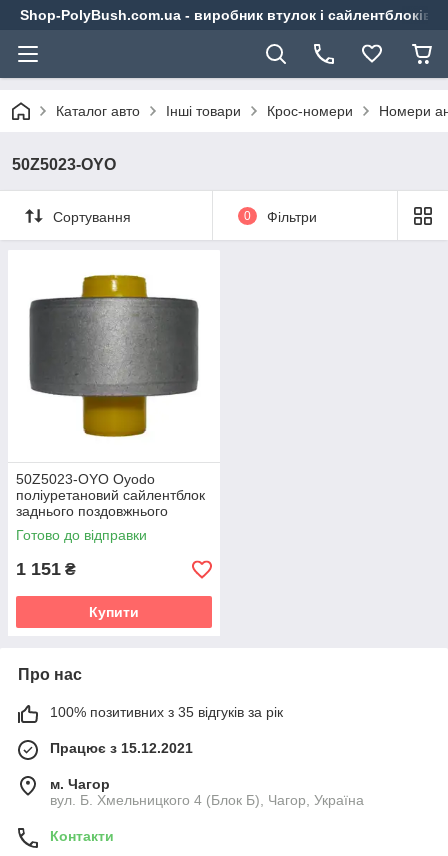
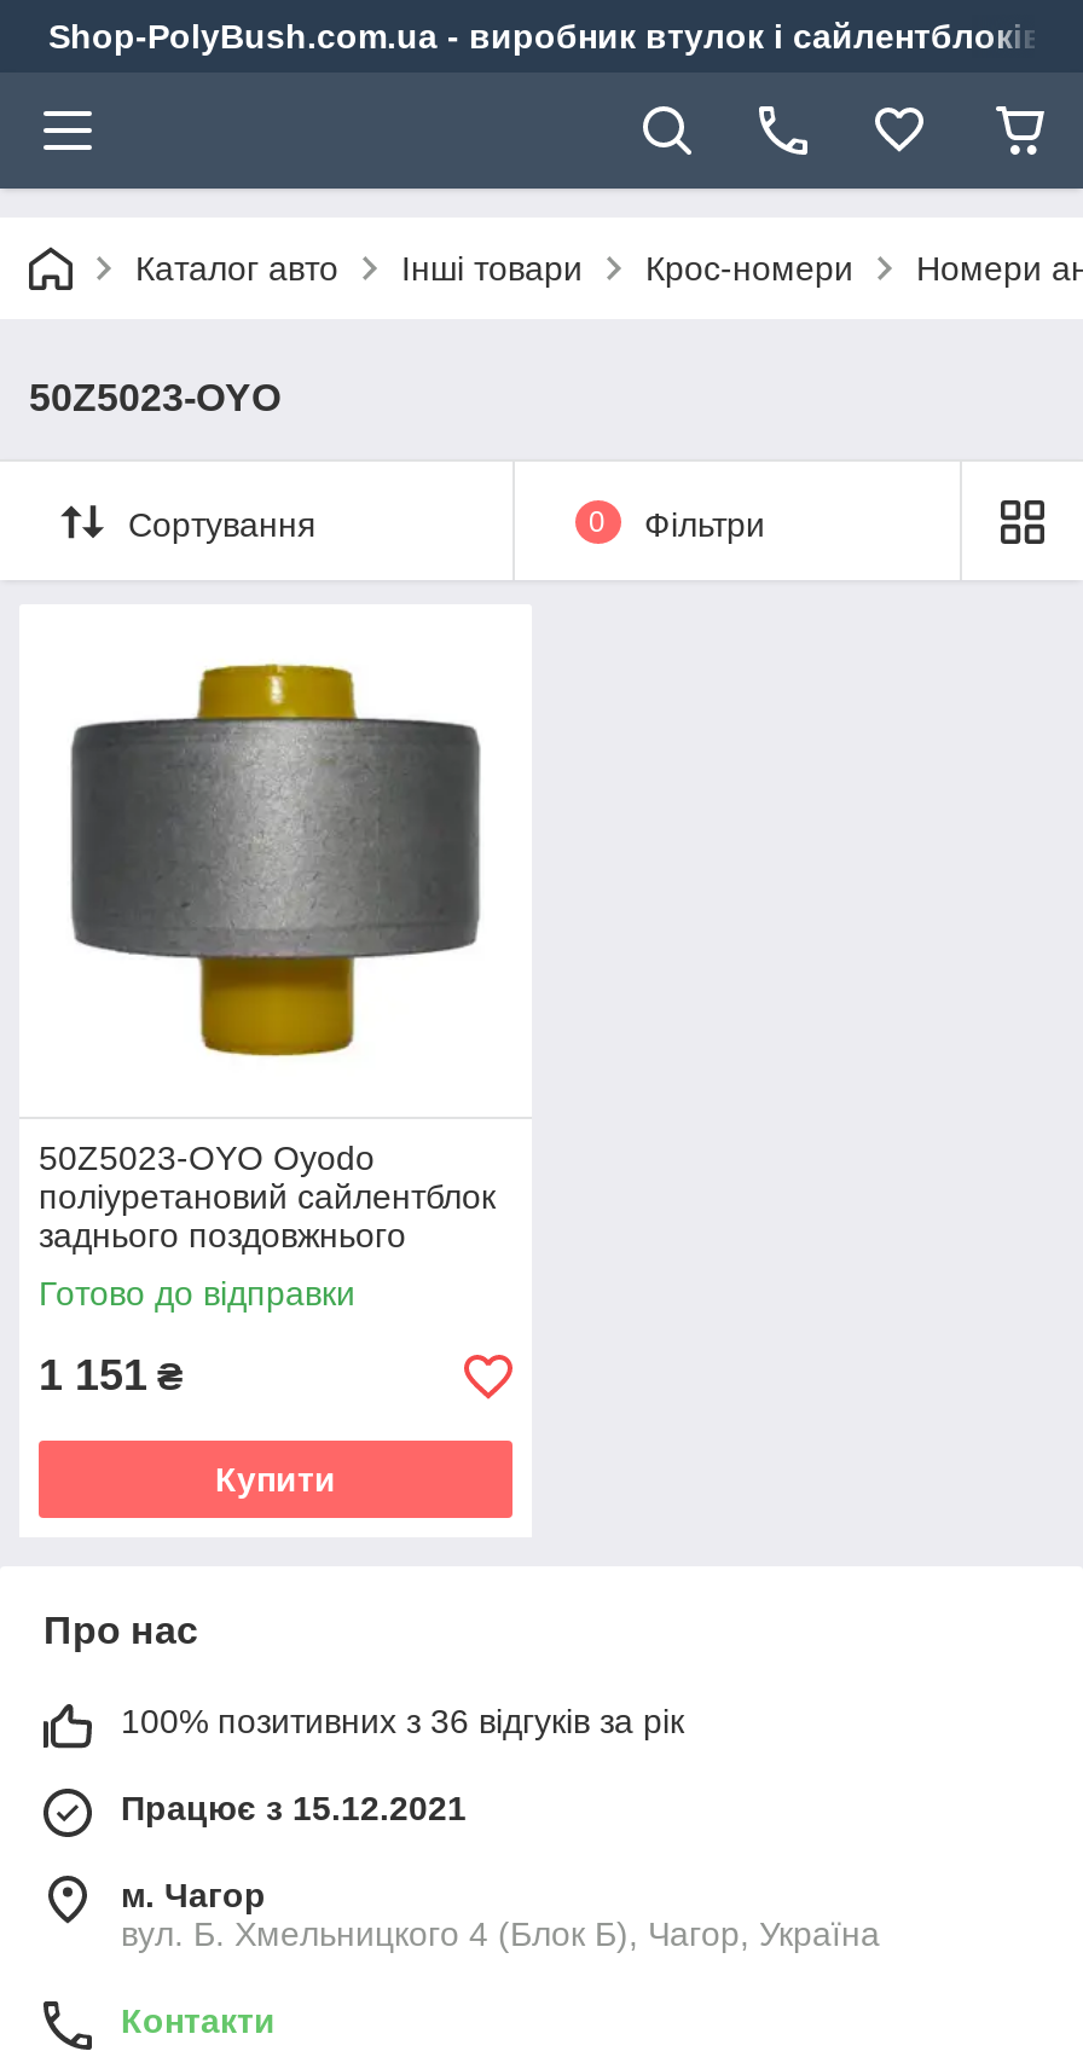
- 100% позитивних з 35 відгуків за рік
+ 100% позитивних з 36 відгуків за рік
